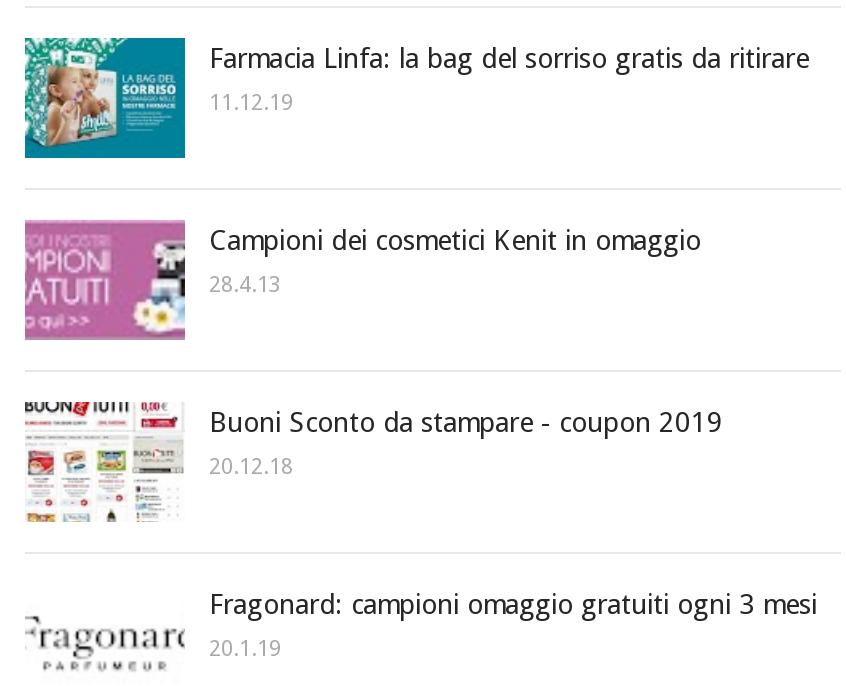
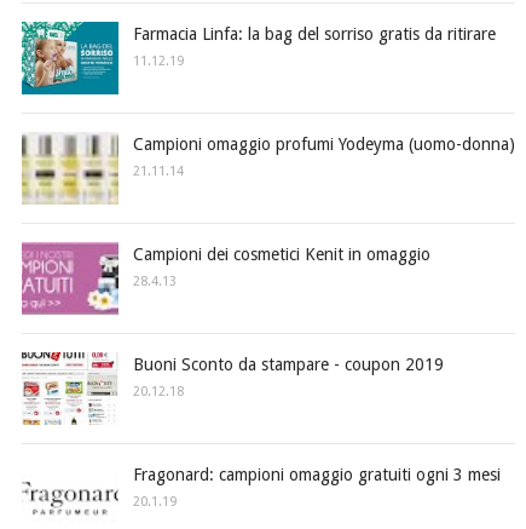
+ [image]
+ Campioni omaggio profumi Yodeyma (uomo-donna)
+ 21.11.14
